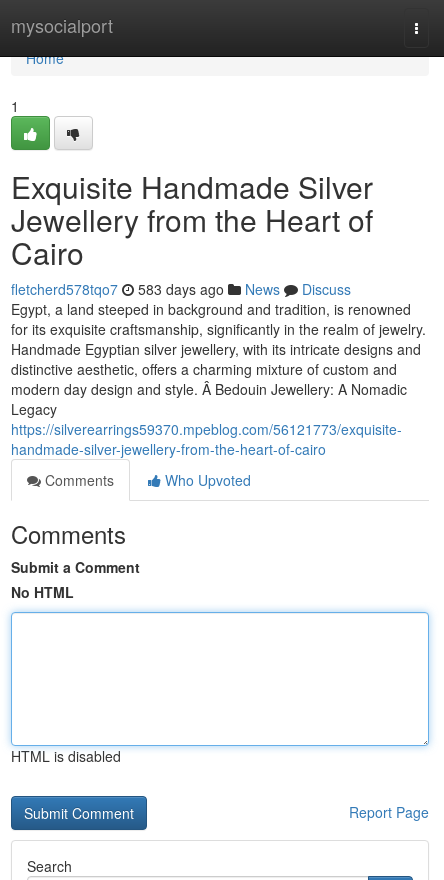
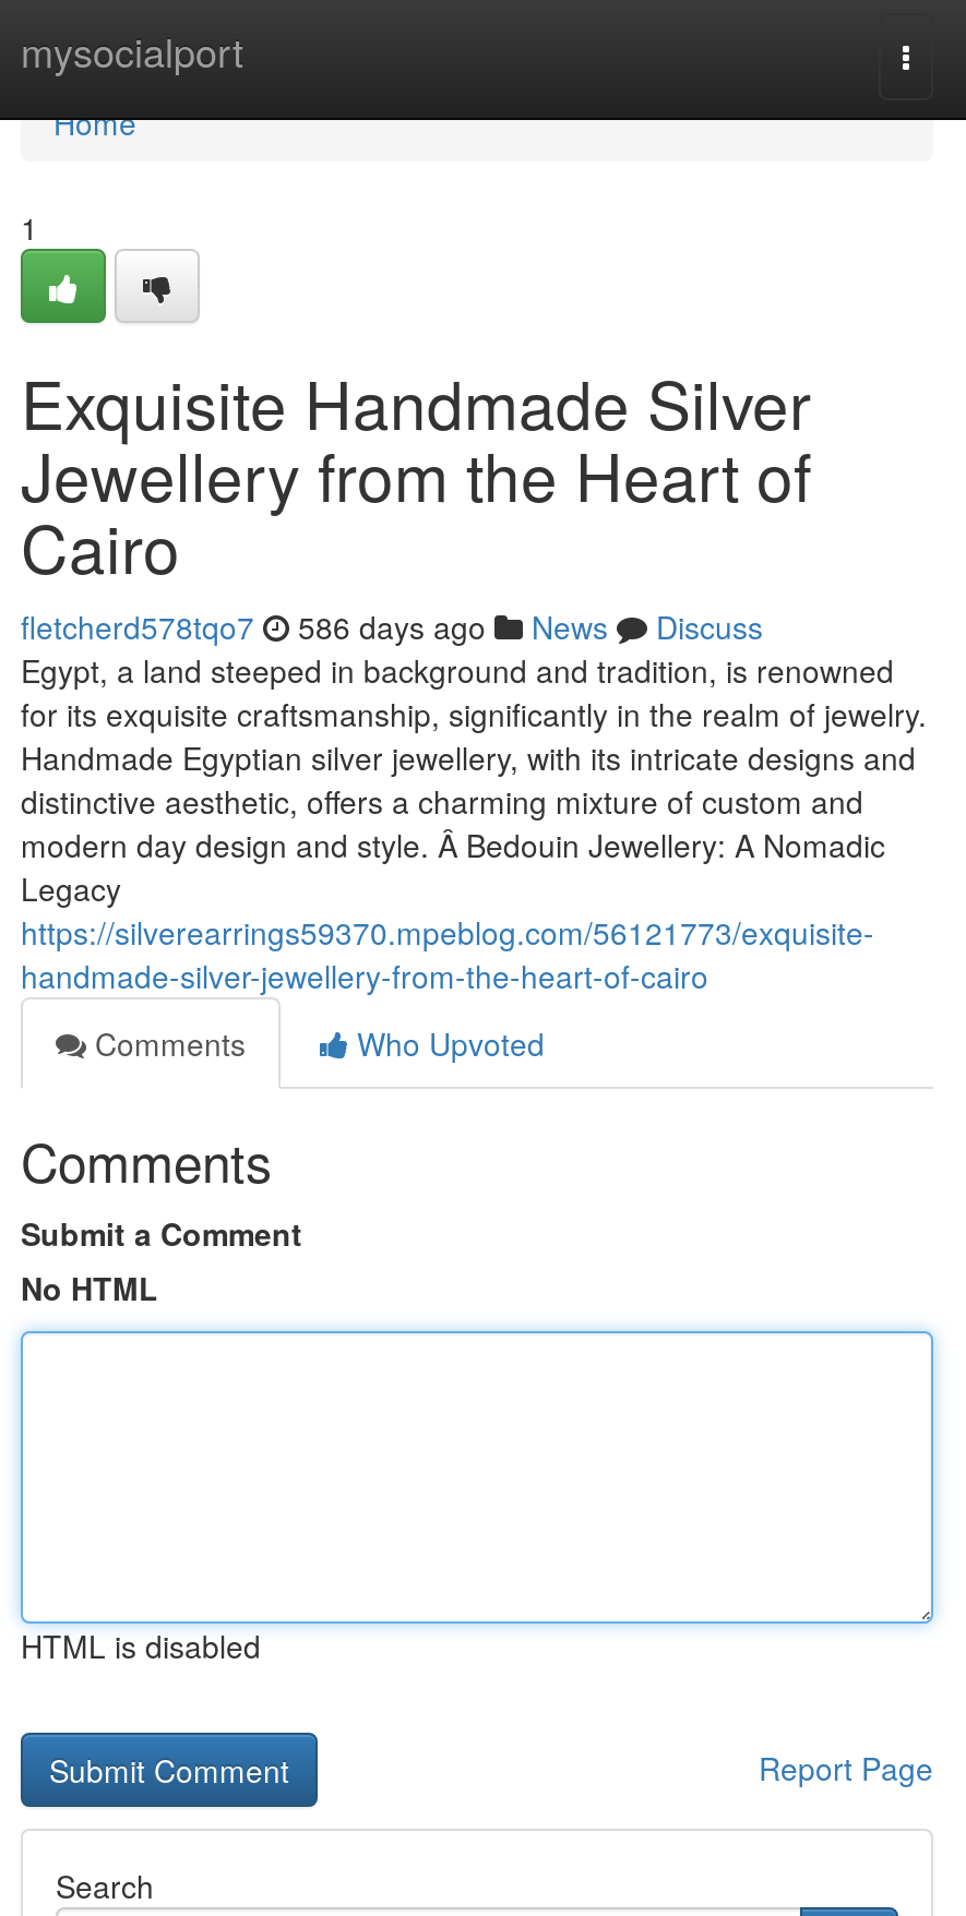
- fletcherd578tqo7 583 days ago News Discuss
+ fletcherd578tqo7 586 days ago News Discuss
